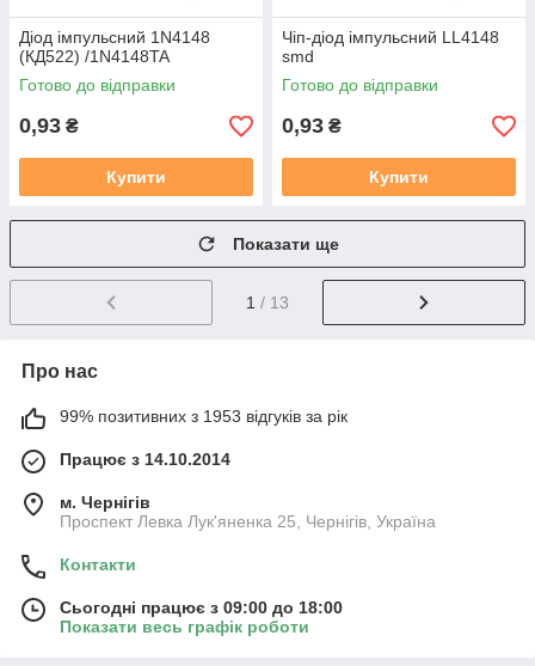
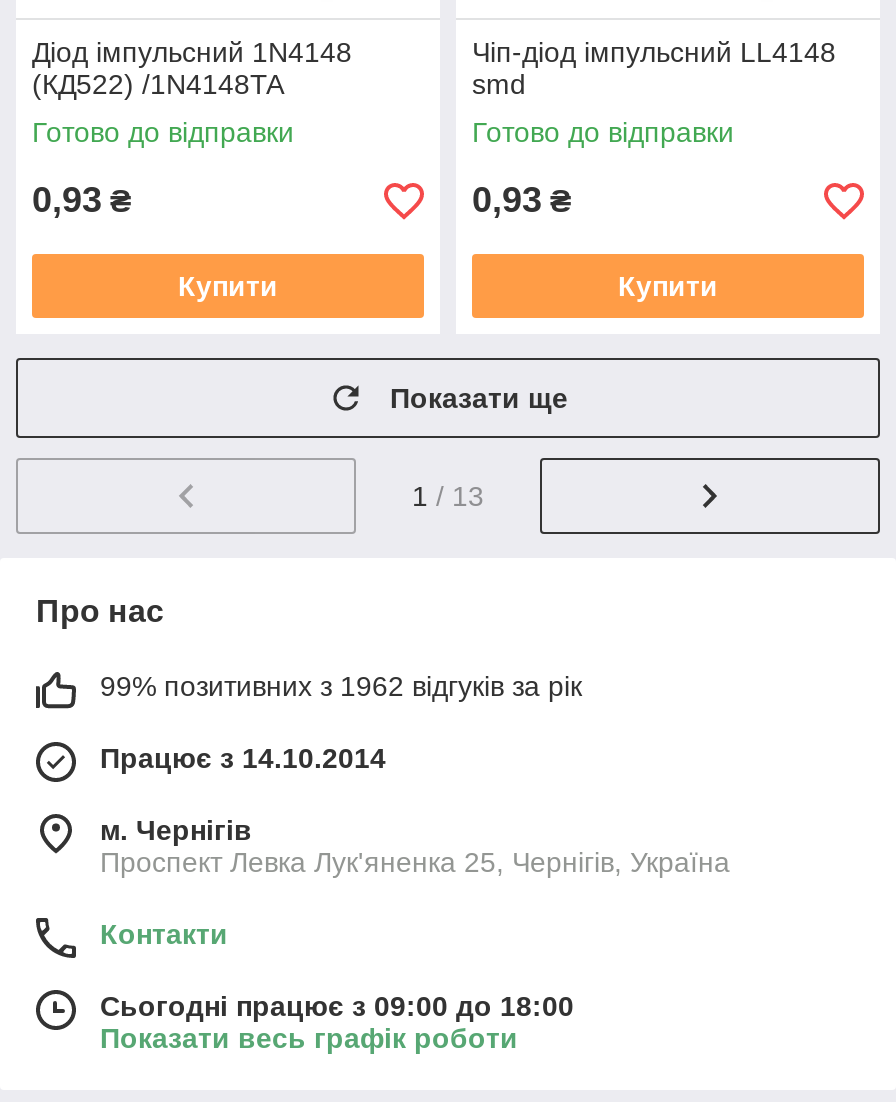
- 99% позитивних з 1953 відгуків за рік
+ 99% позитивних з 1962 відгуків за рік
